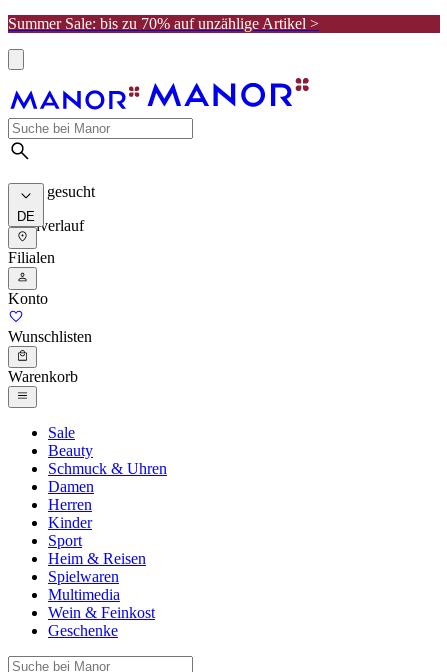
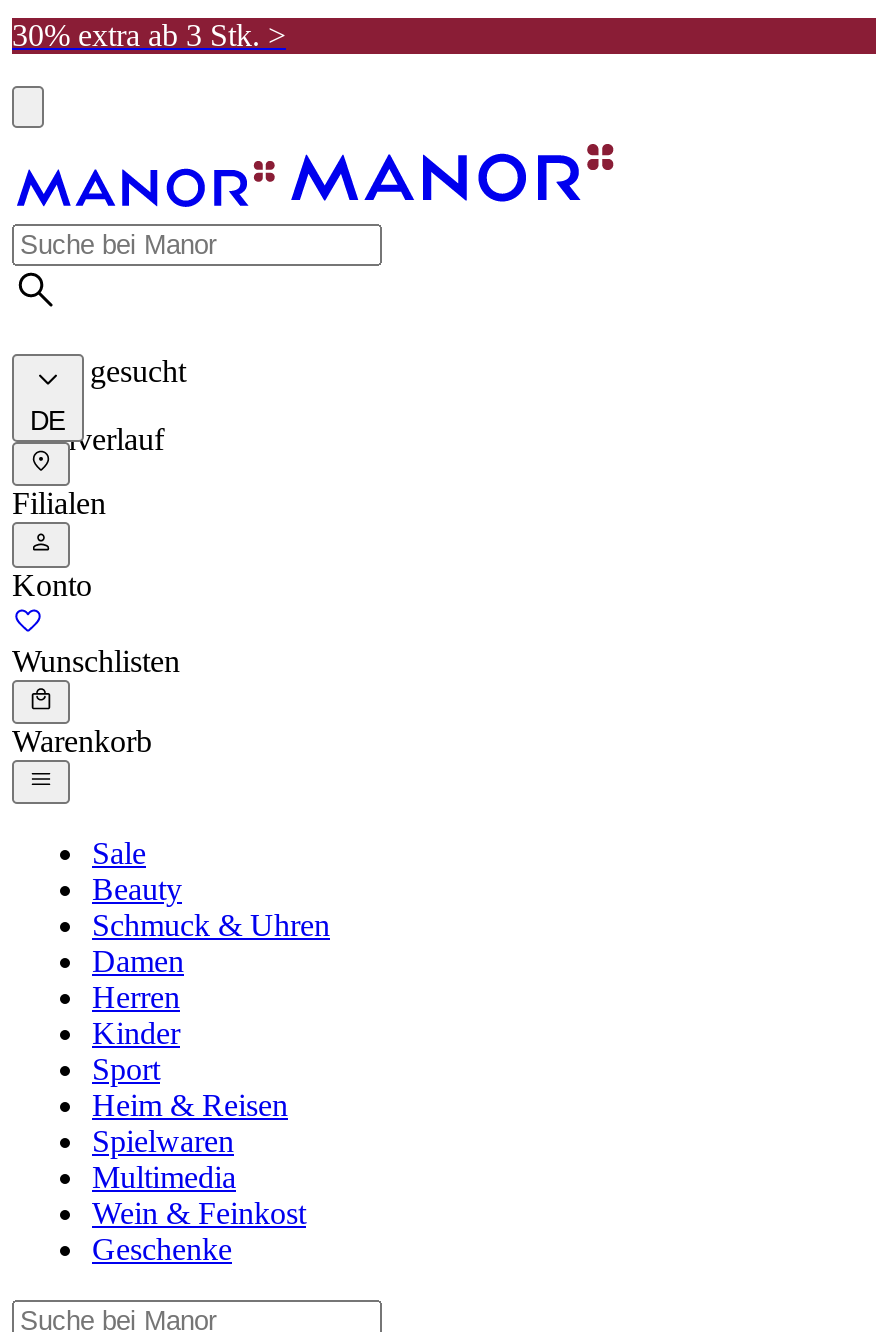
- Summer Sale: bis zu 70% auf unzählige Artikel >
+ 30% extra ab 3 Stk. >
